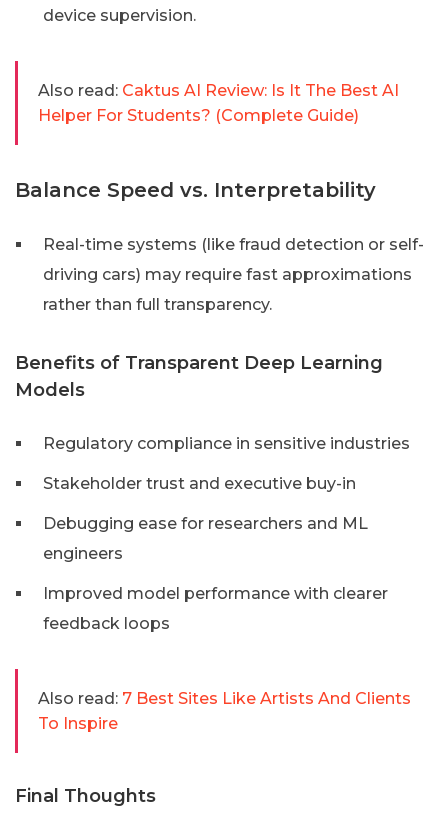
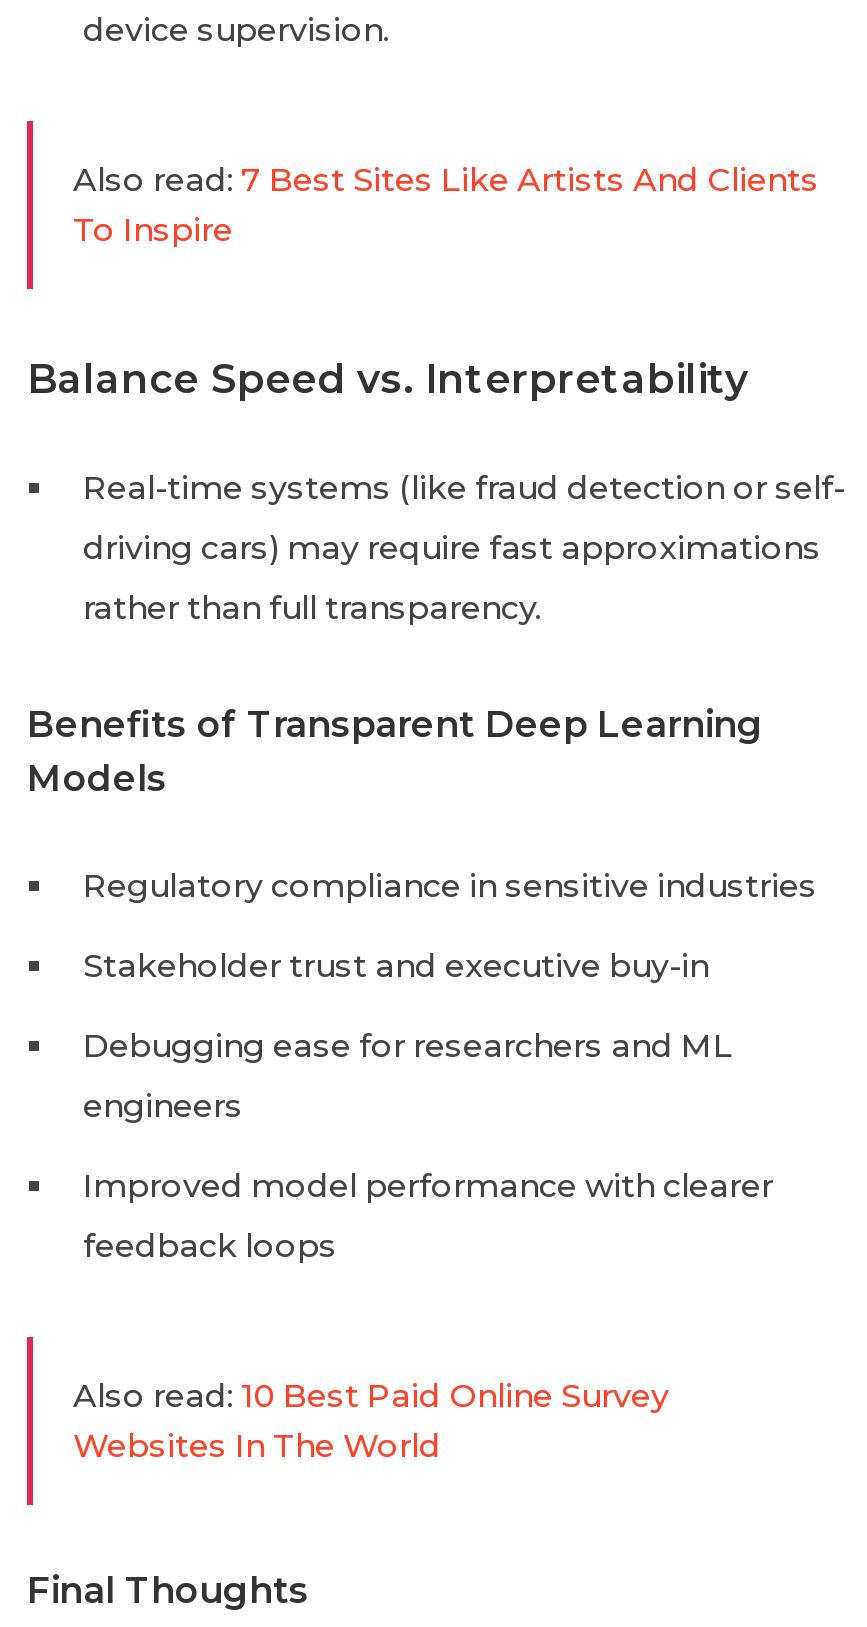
- Also read: Caktus AI Review: Is It The Best AI
- Helper For Students? (Complete Guide)

+ Also read: 10 Best Paid Online Survey
+ Websites In The World

moved up: Also read: 7 Best Sites Like Artists And Clients | To Inspire
